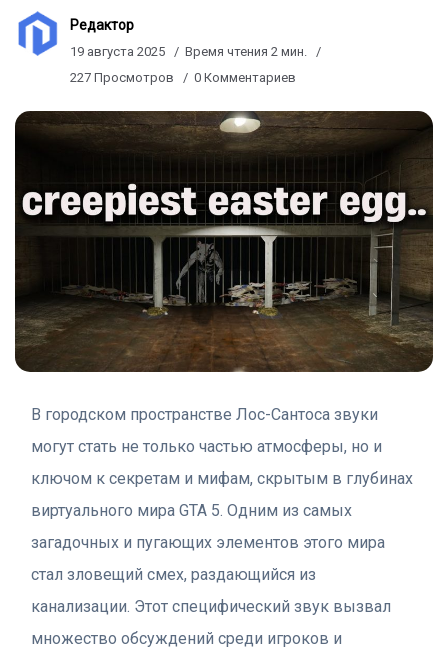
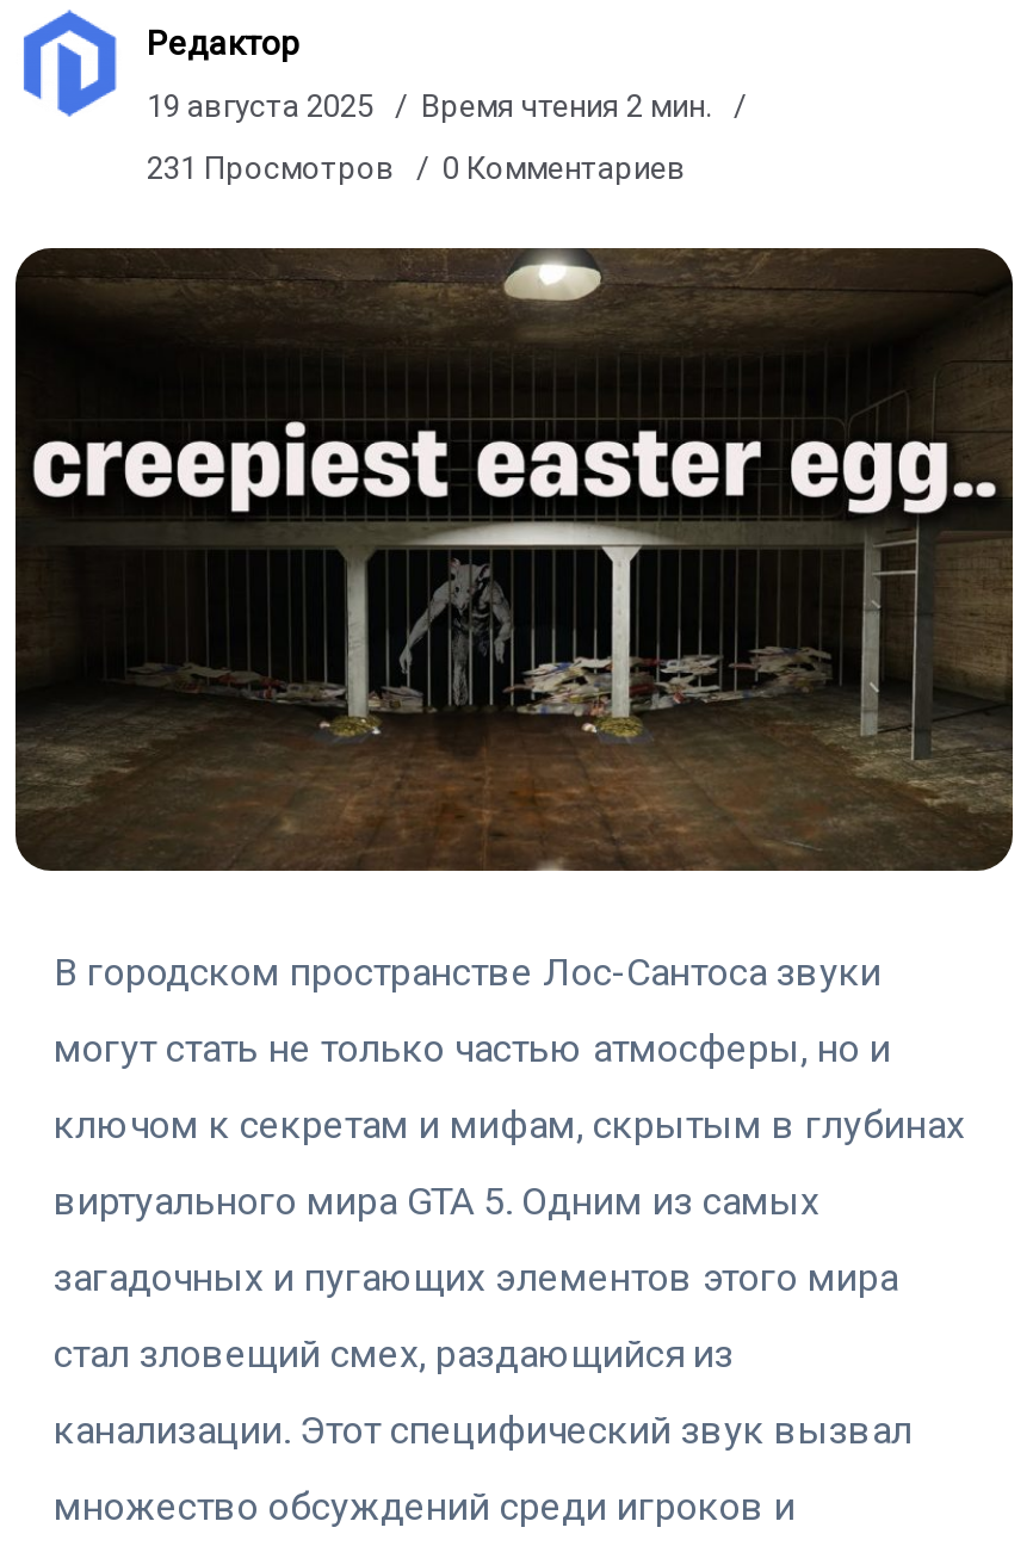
- 227 Просмотров 0 Комментариев
+ 231 Просмотров 0 Комментариев
